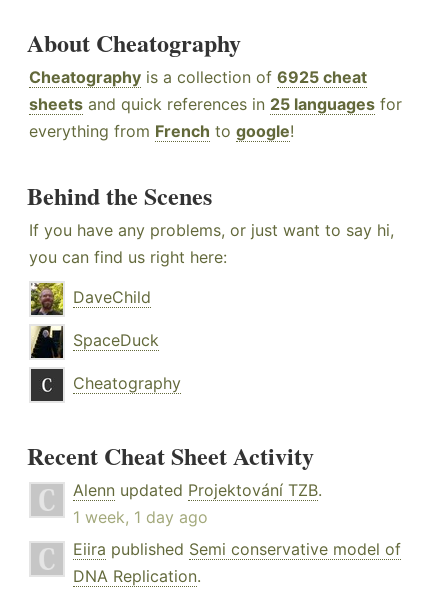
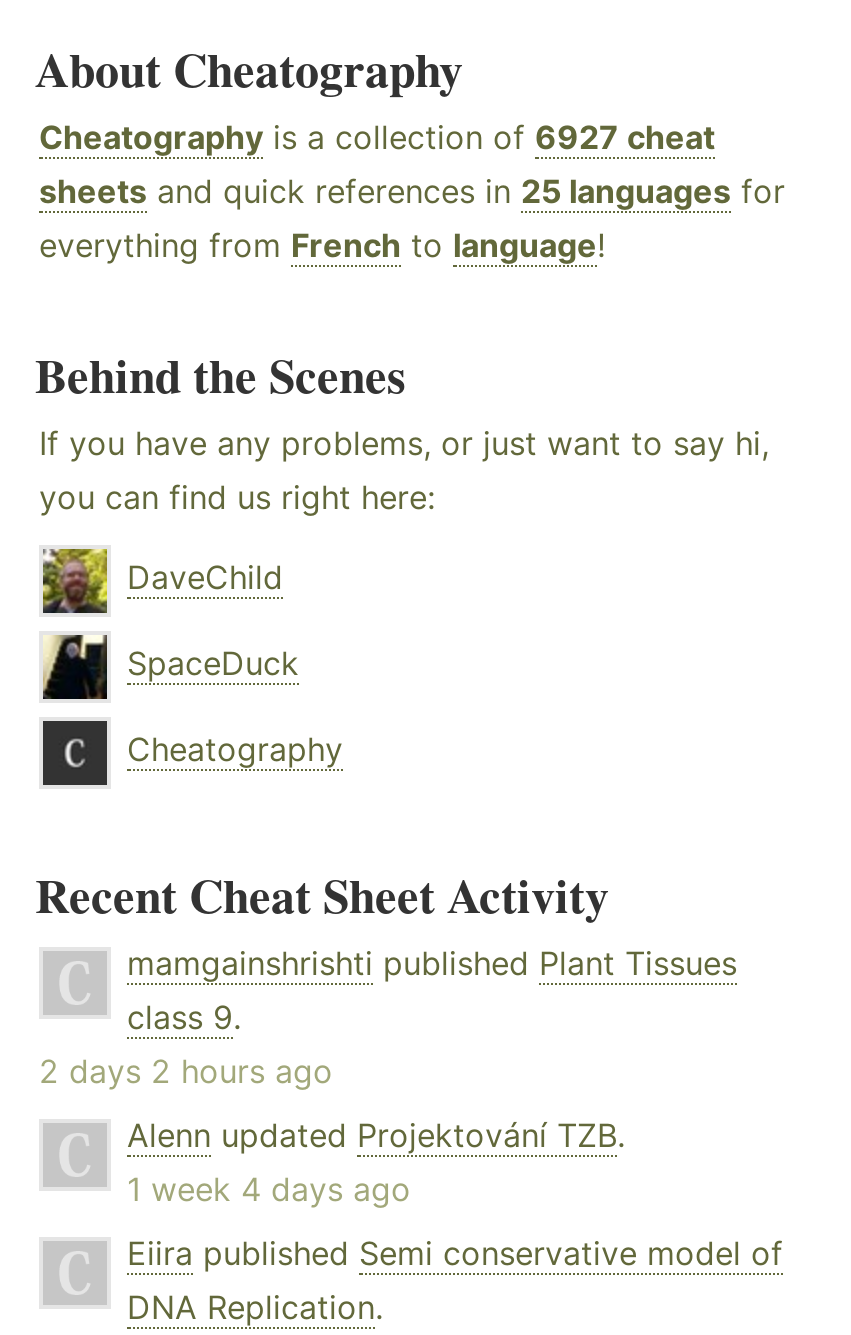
- Cheatography is a collection of 6925 cheat
+ Cheatography is a collection of 6927 cheat

- everything from French to google!
+ everything from French to language!

+ mamgainshrishti published Plant Tissues
+ class 9.
+ 2 days 2 hours ago

- 1 week, 1 day ago
+ 1 week 4 days ago
